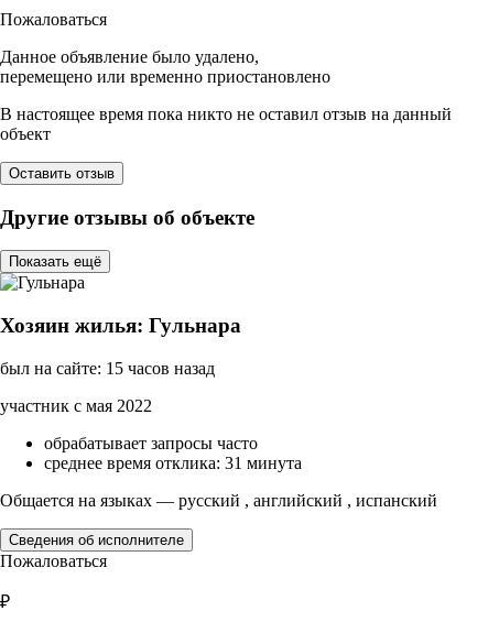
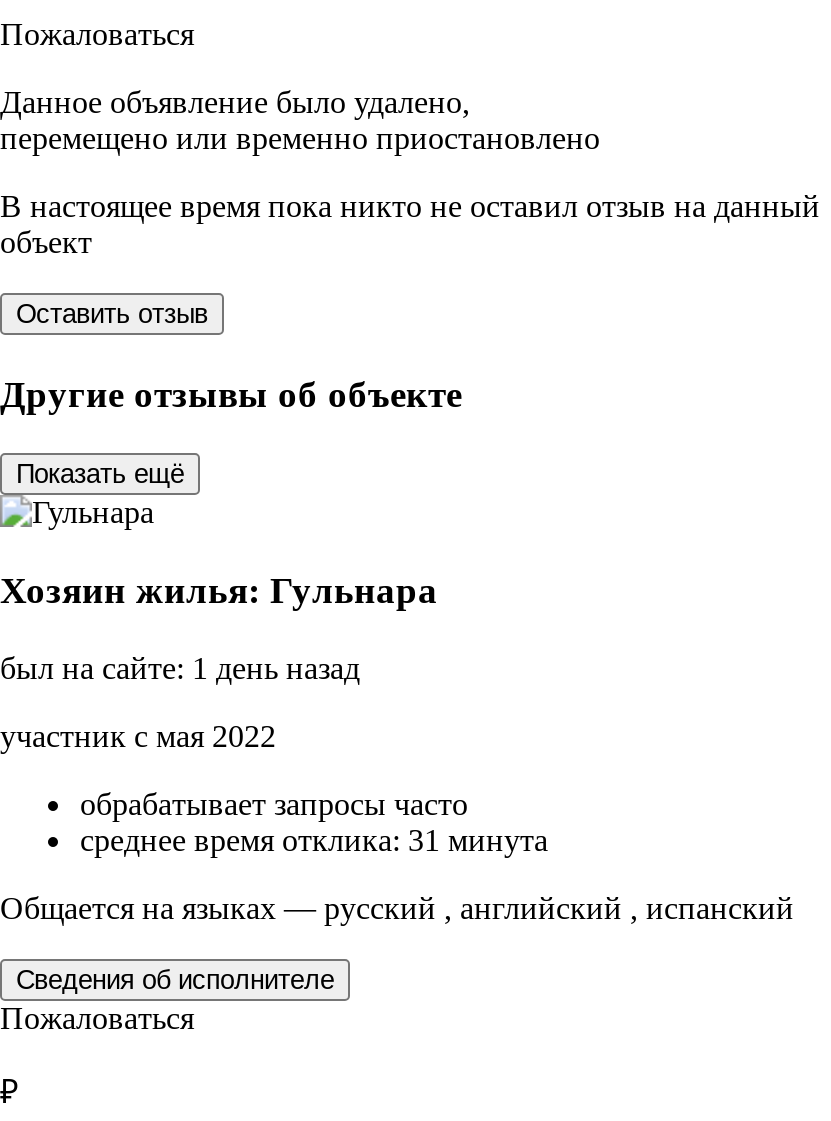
- был на сайте: 15 часов назад
+ был на сайте: 1 день назад
